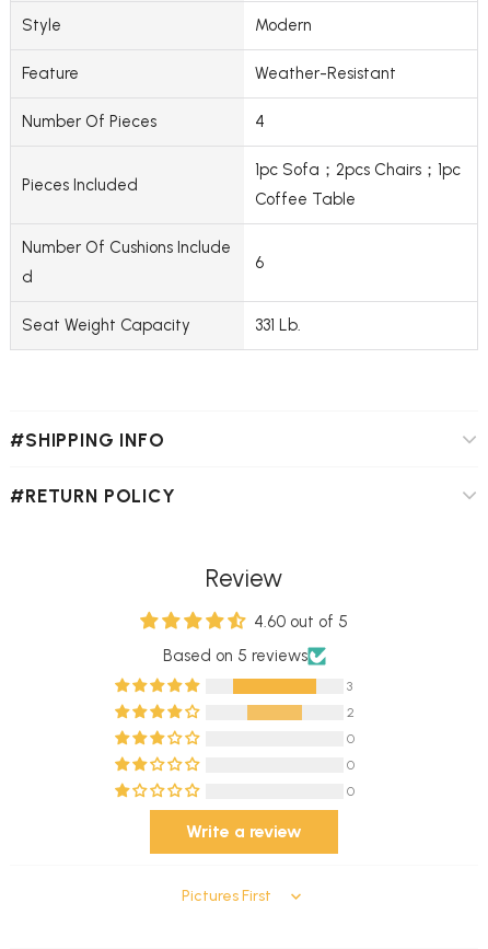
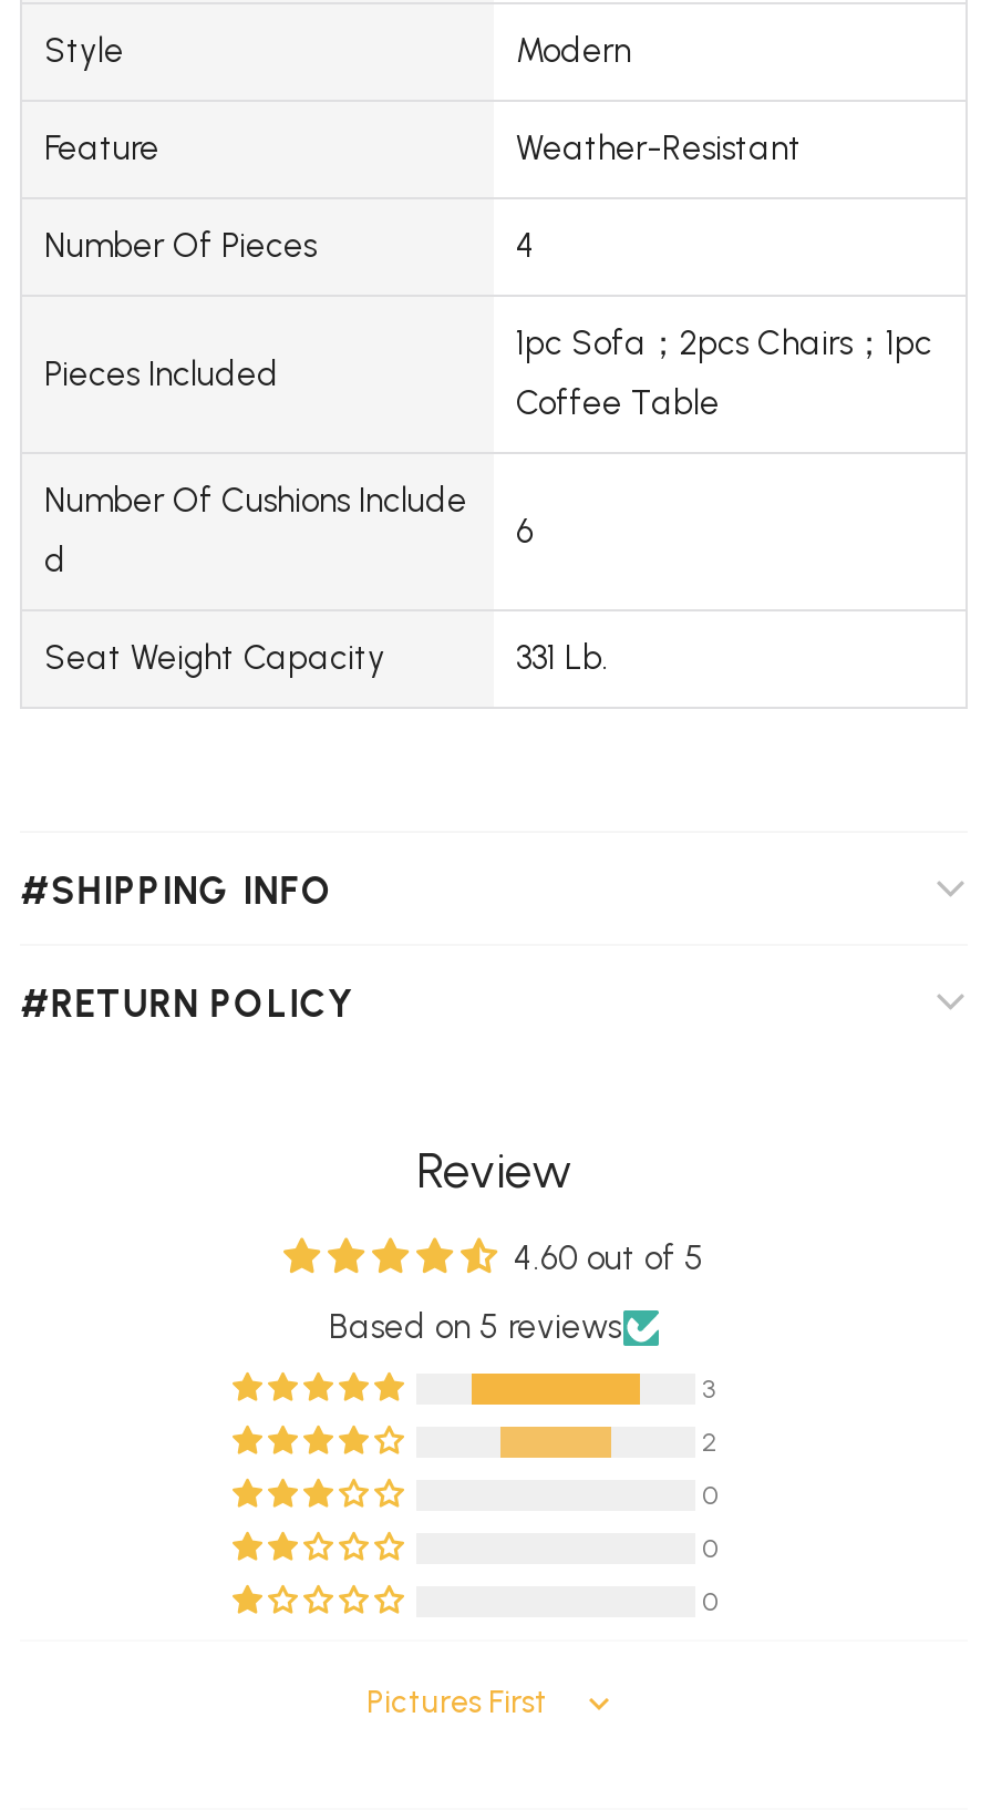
- Write a review
